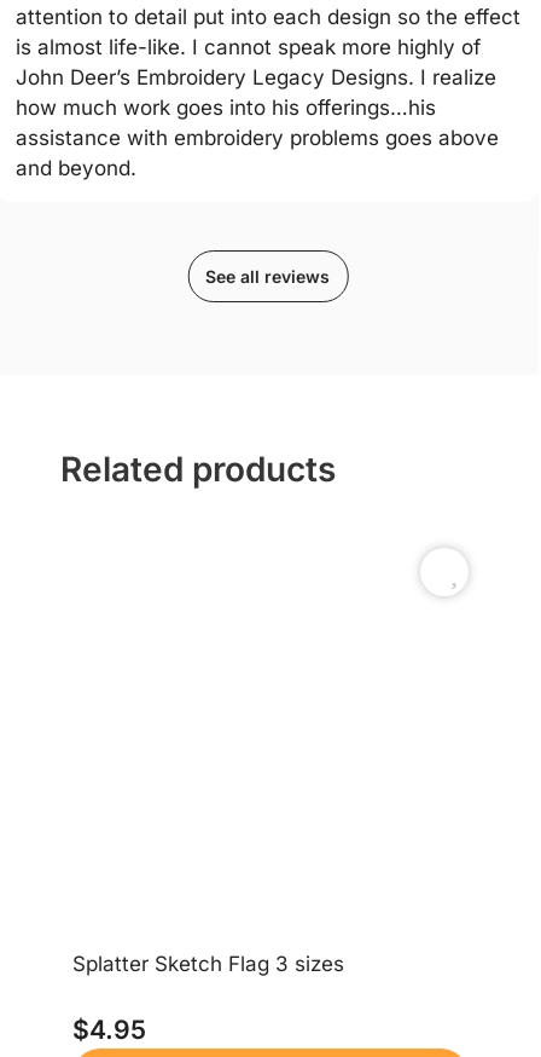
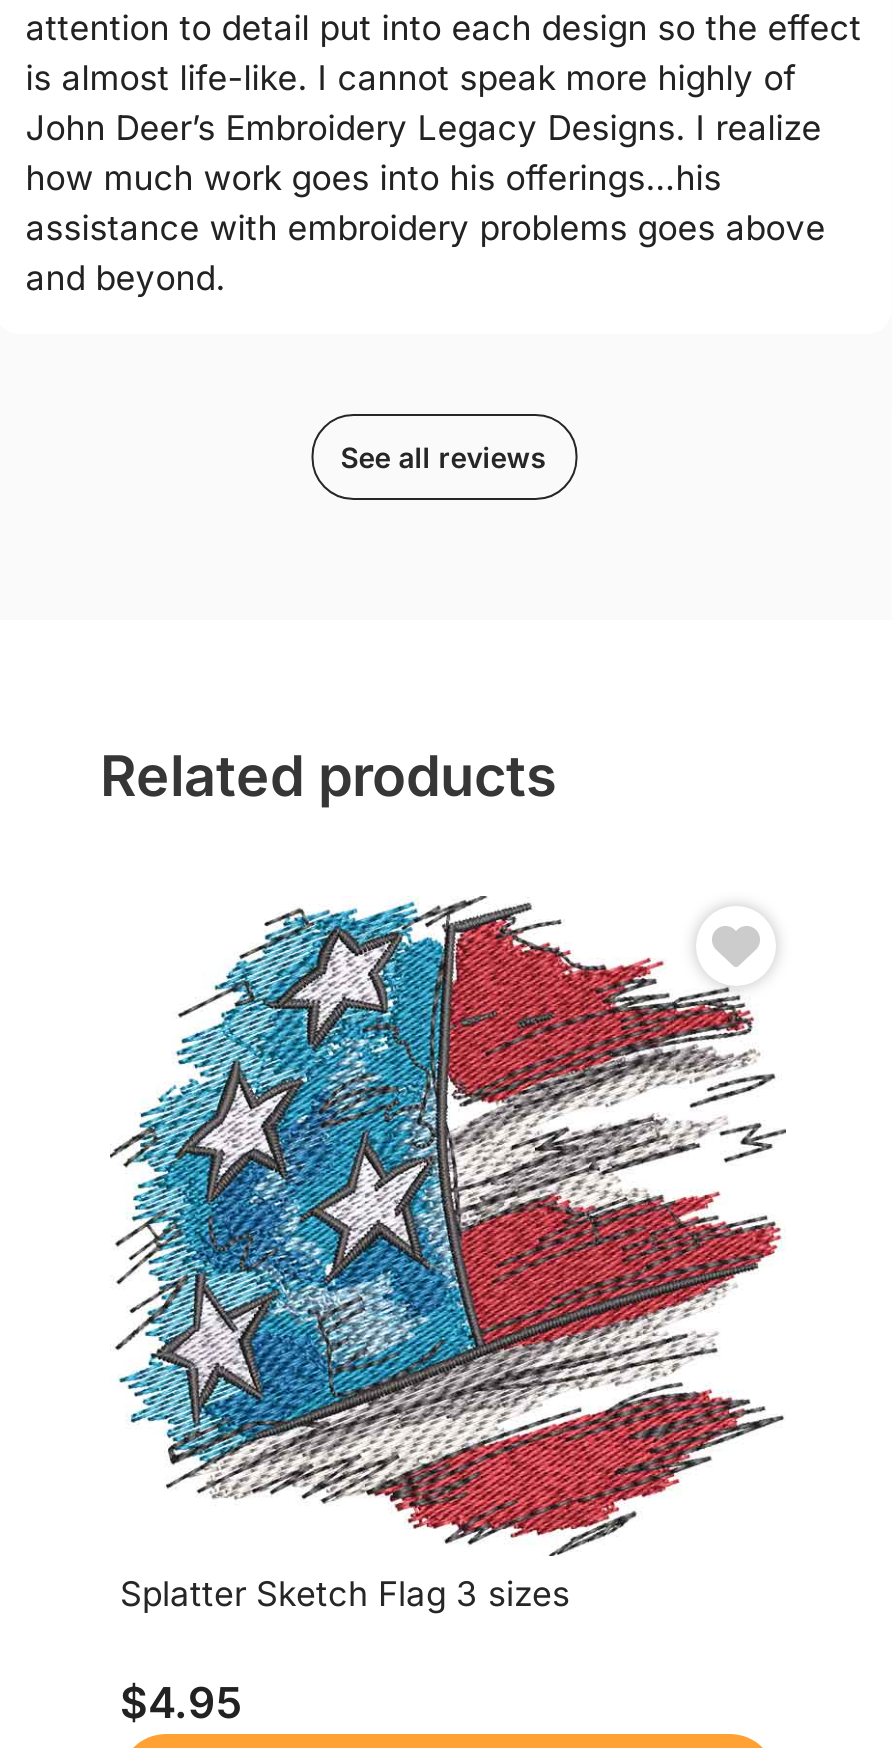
+ [image]
